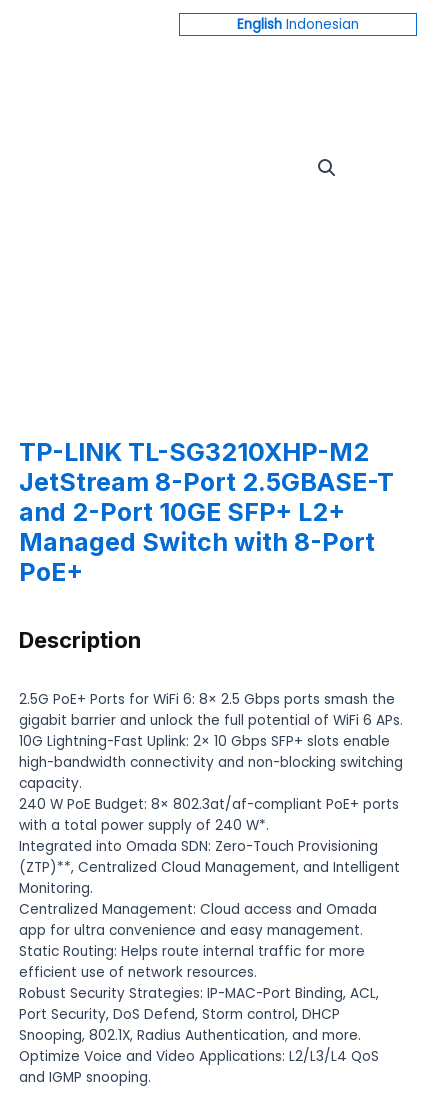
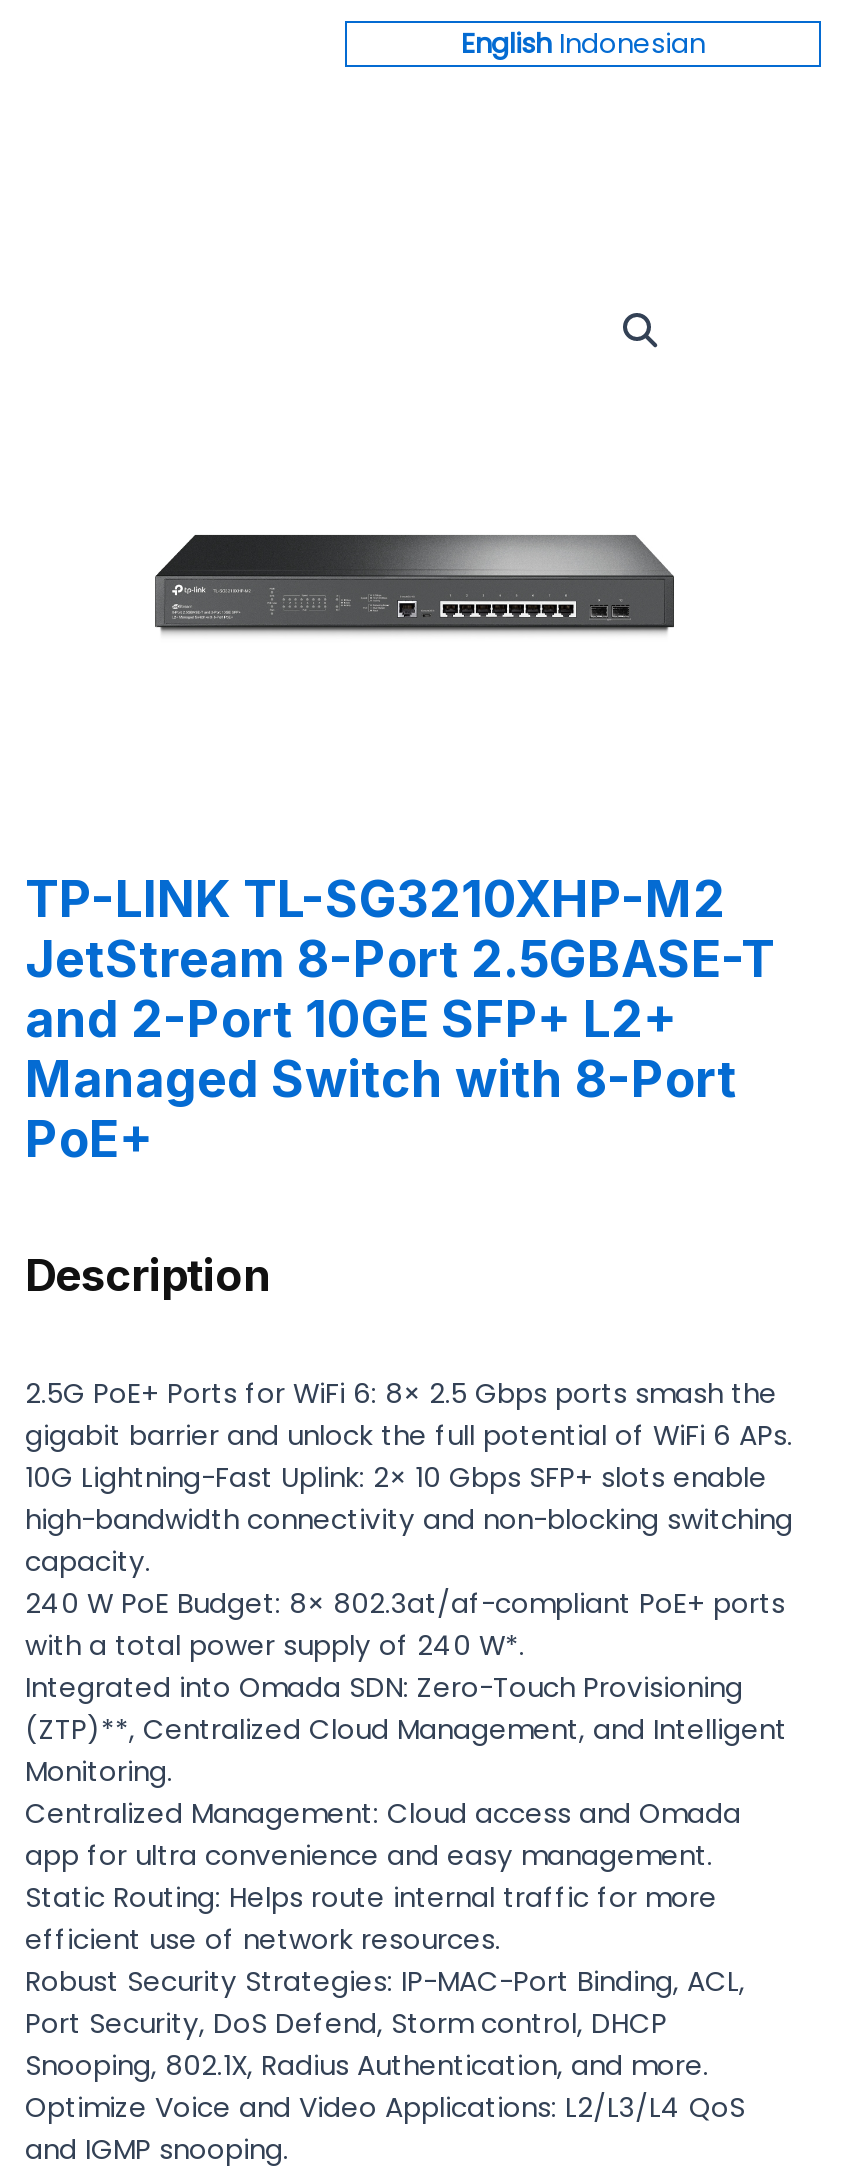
+ [image]
